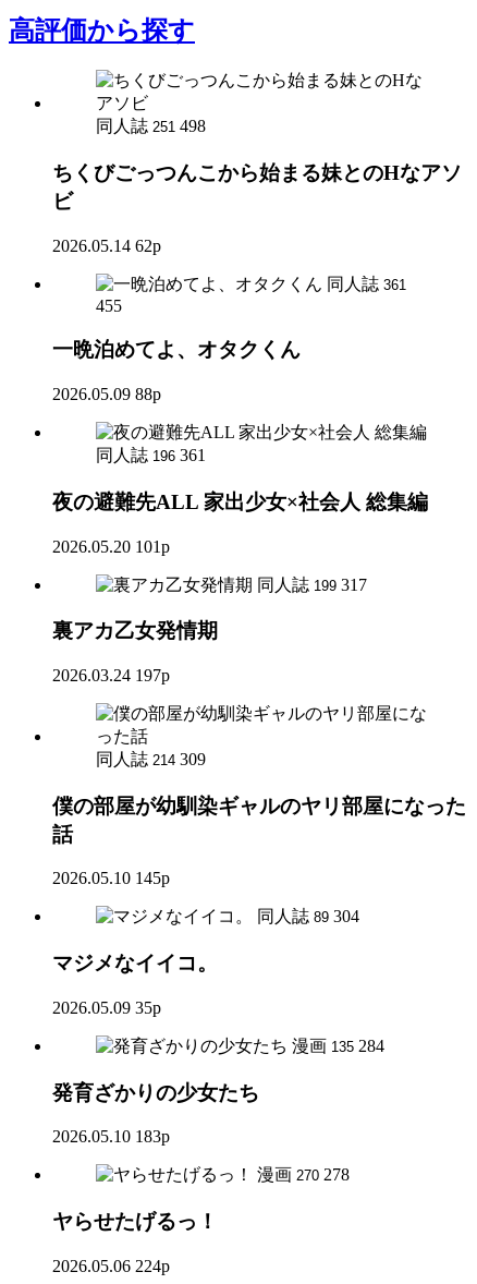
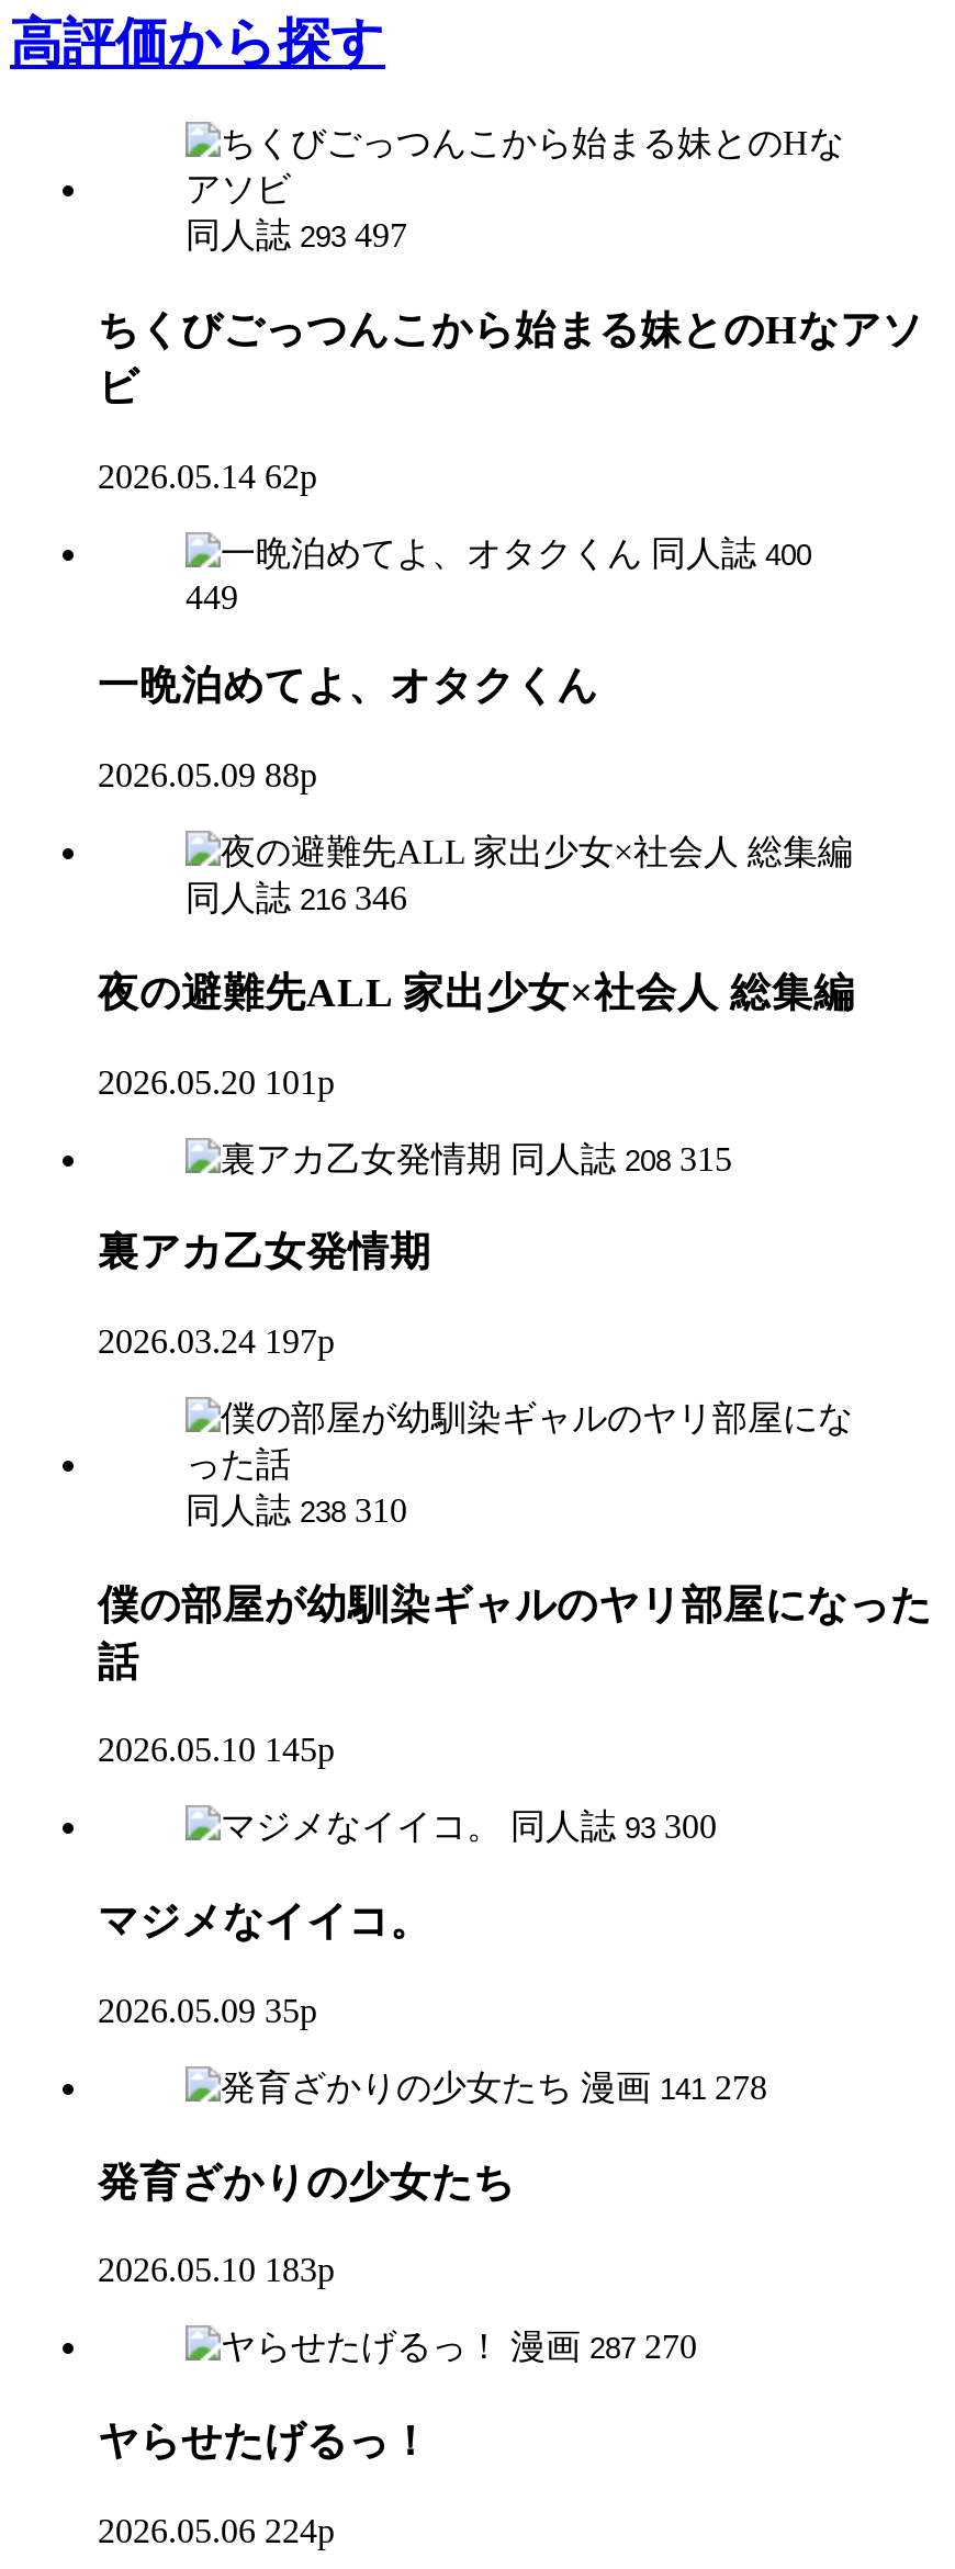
- 同人誌 251 498
+ 同人誌 293 497

- 同人誌 361
+ 同人誌 400

- 455
+ 449

- 同人誌 196 361
+ 同人誌 216 346

- 同人誌 199 317
+ 同人誌 208 315

- 同人誌 214 309
+ 同人誌 238 310

- 同人誌 89 304
+ 同人誌 93 300

- 漫画 135 284
+ 漫画 141 278

- 漫画 270 278
+ 漫画 287 270
